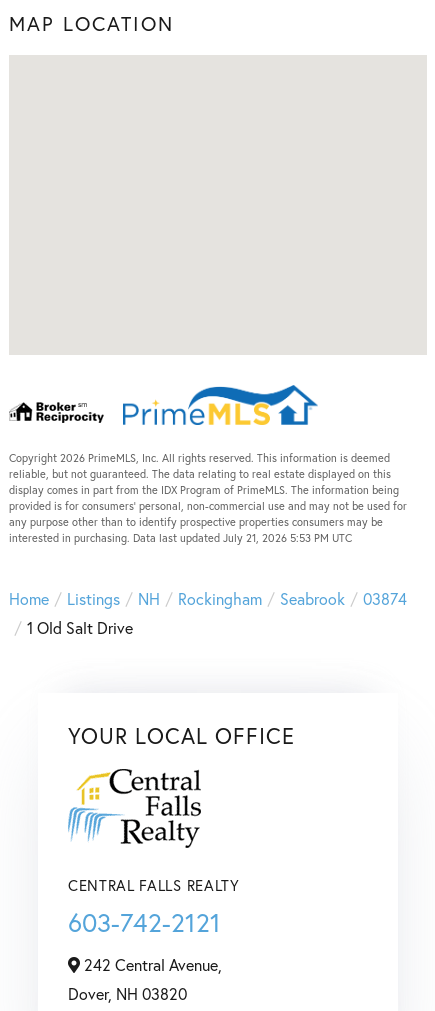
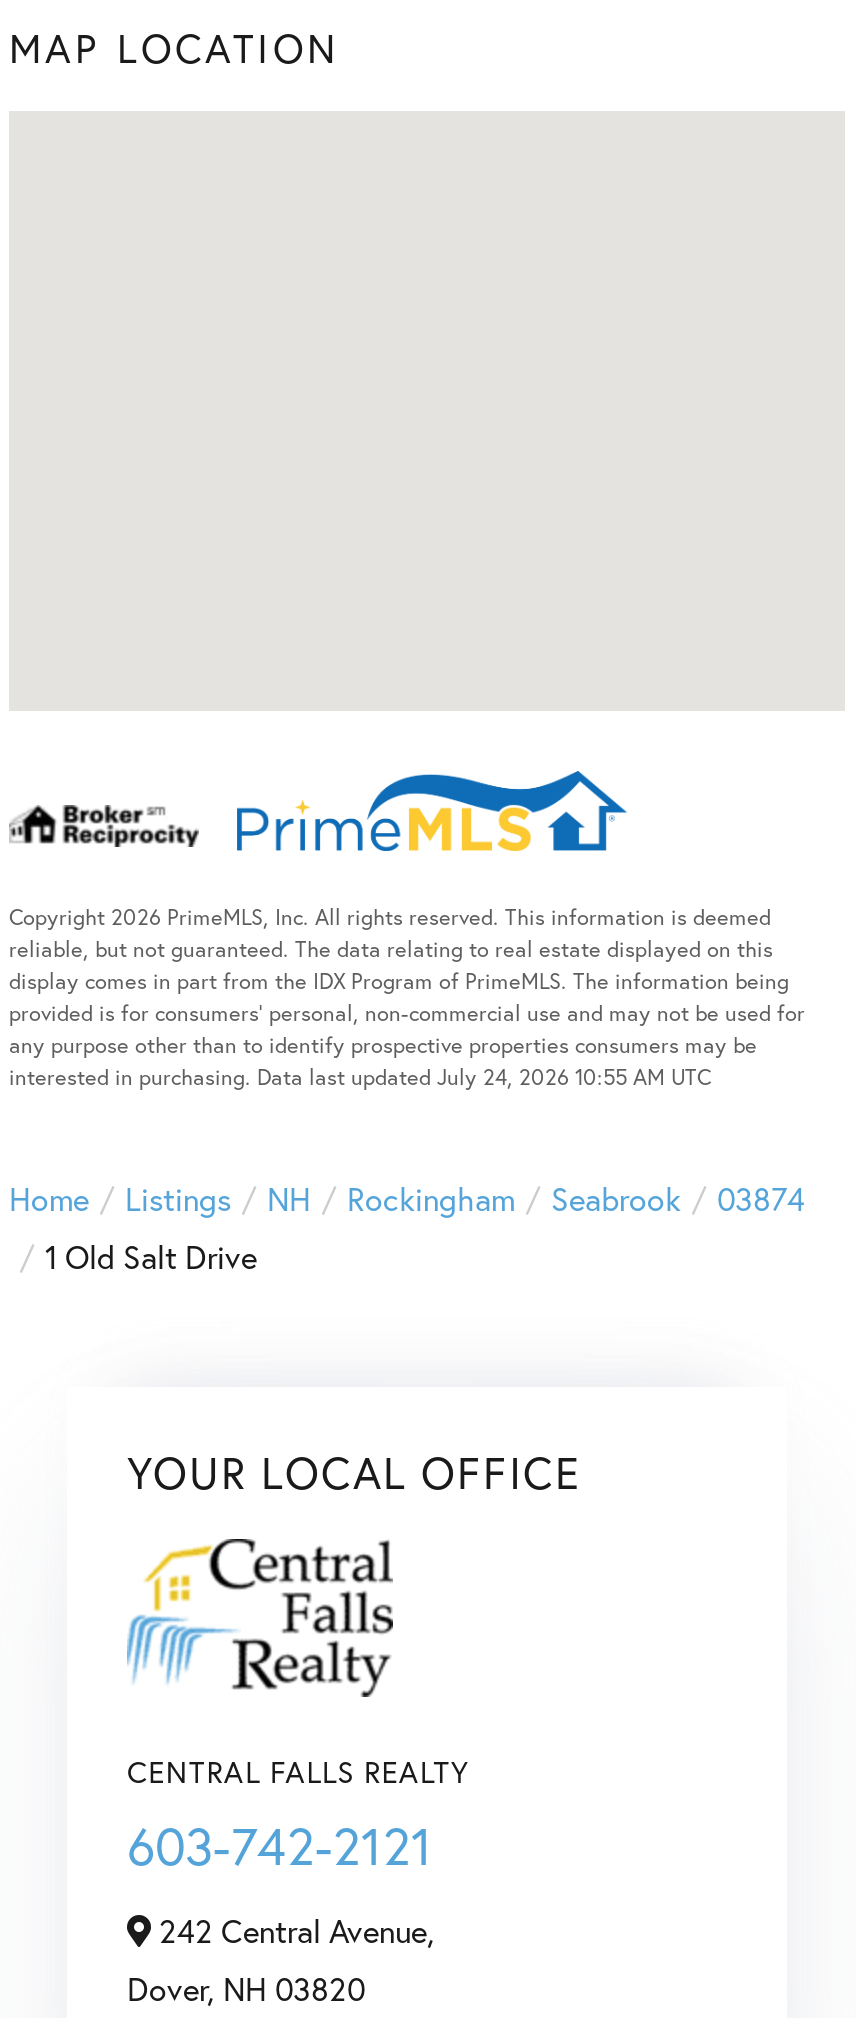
- interested in purchasing. Data last updated July 21, 2026 5:53 PM UTC
+ interested in purchasing. Data last updated July 24, 2026 10:55 AM UTC
